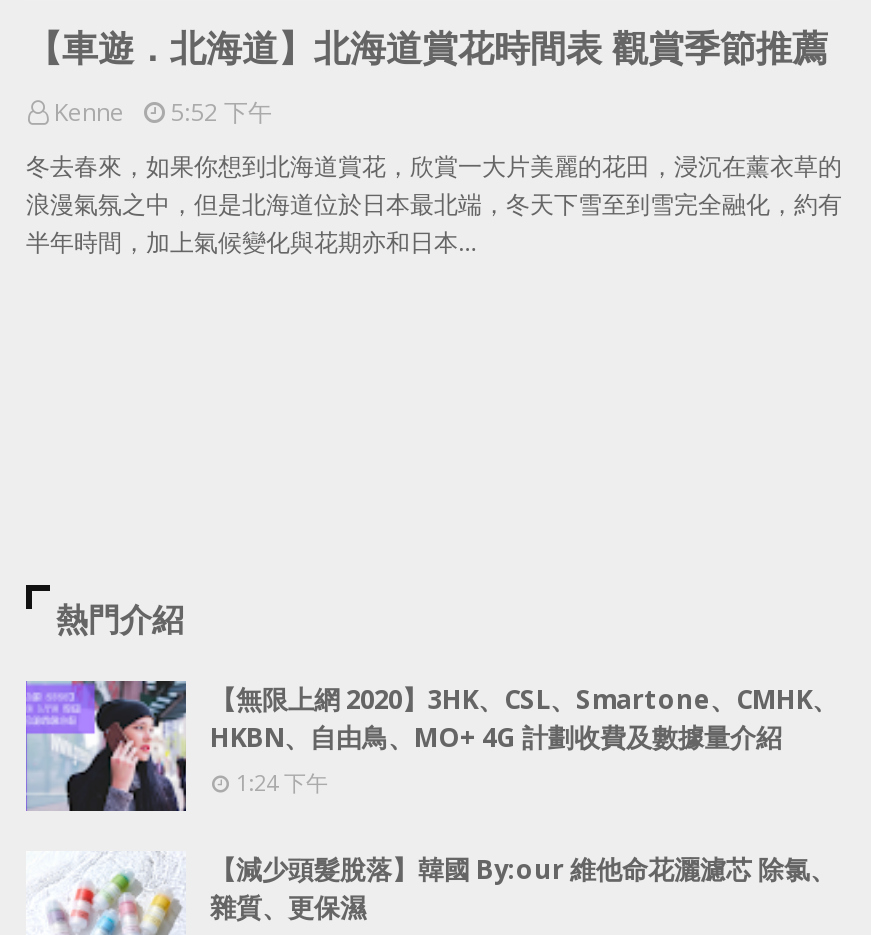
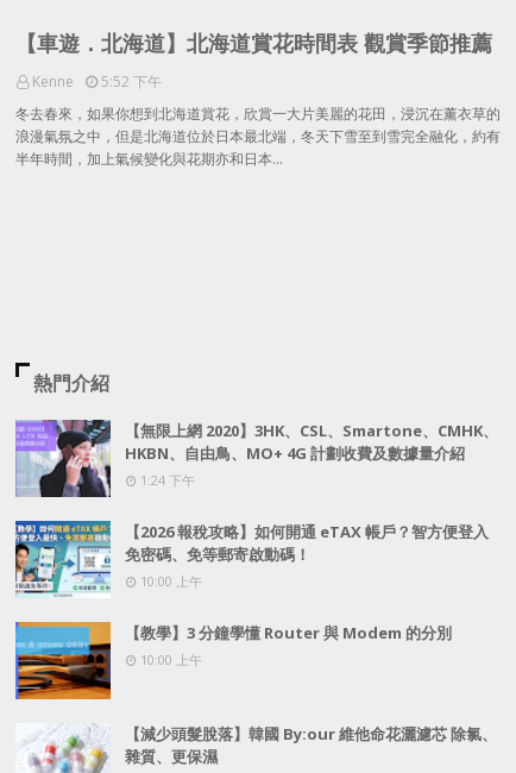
+ [image]
+ 【2026 報稅攻略】如何開通 eTAX 帳戶？智方便登入
+ 免密碼、免等郵寄啟動碼！
+ 10:00 上午
+ 【教學】3 分鐘學懂 Router 與 Modem 的分別
+ 10:00 上午

+ [image]
